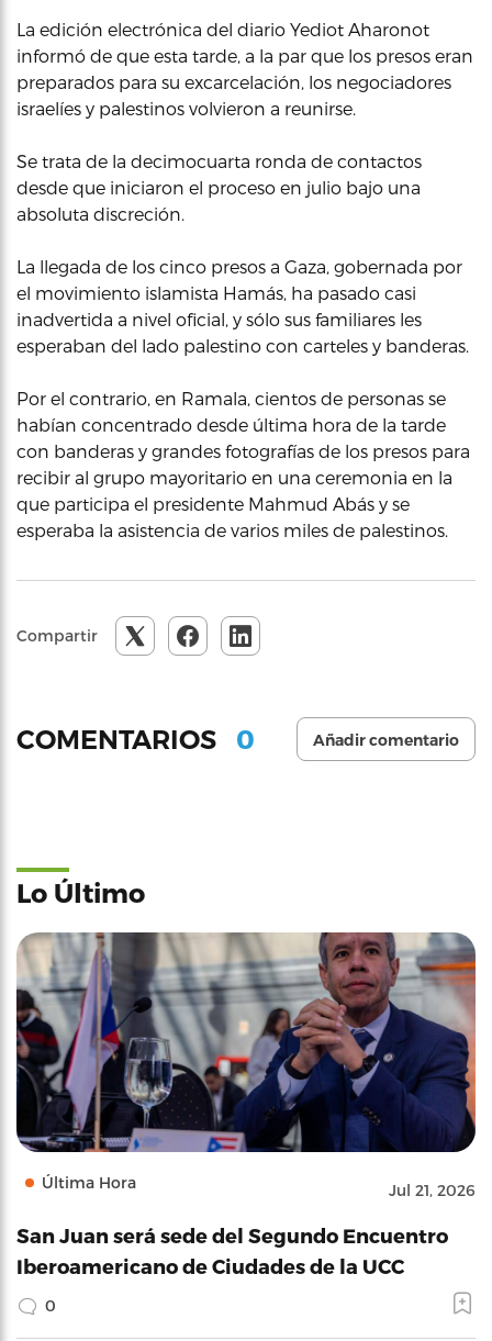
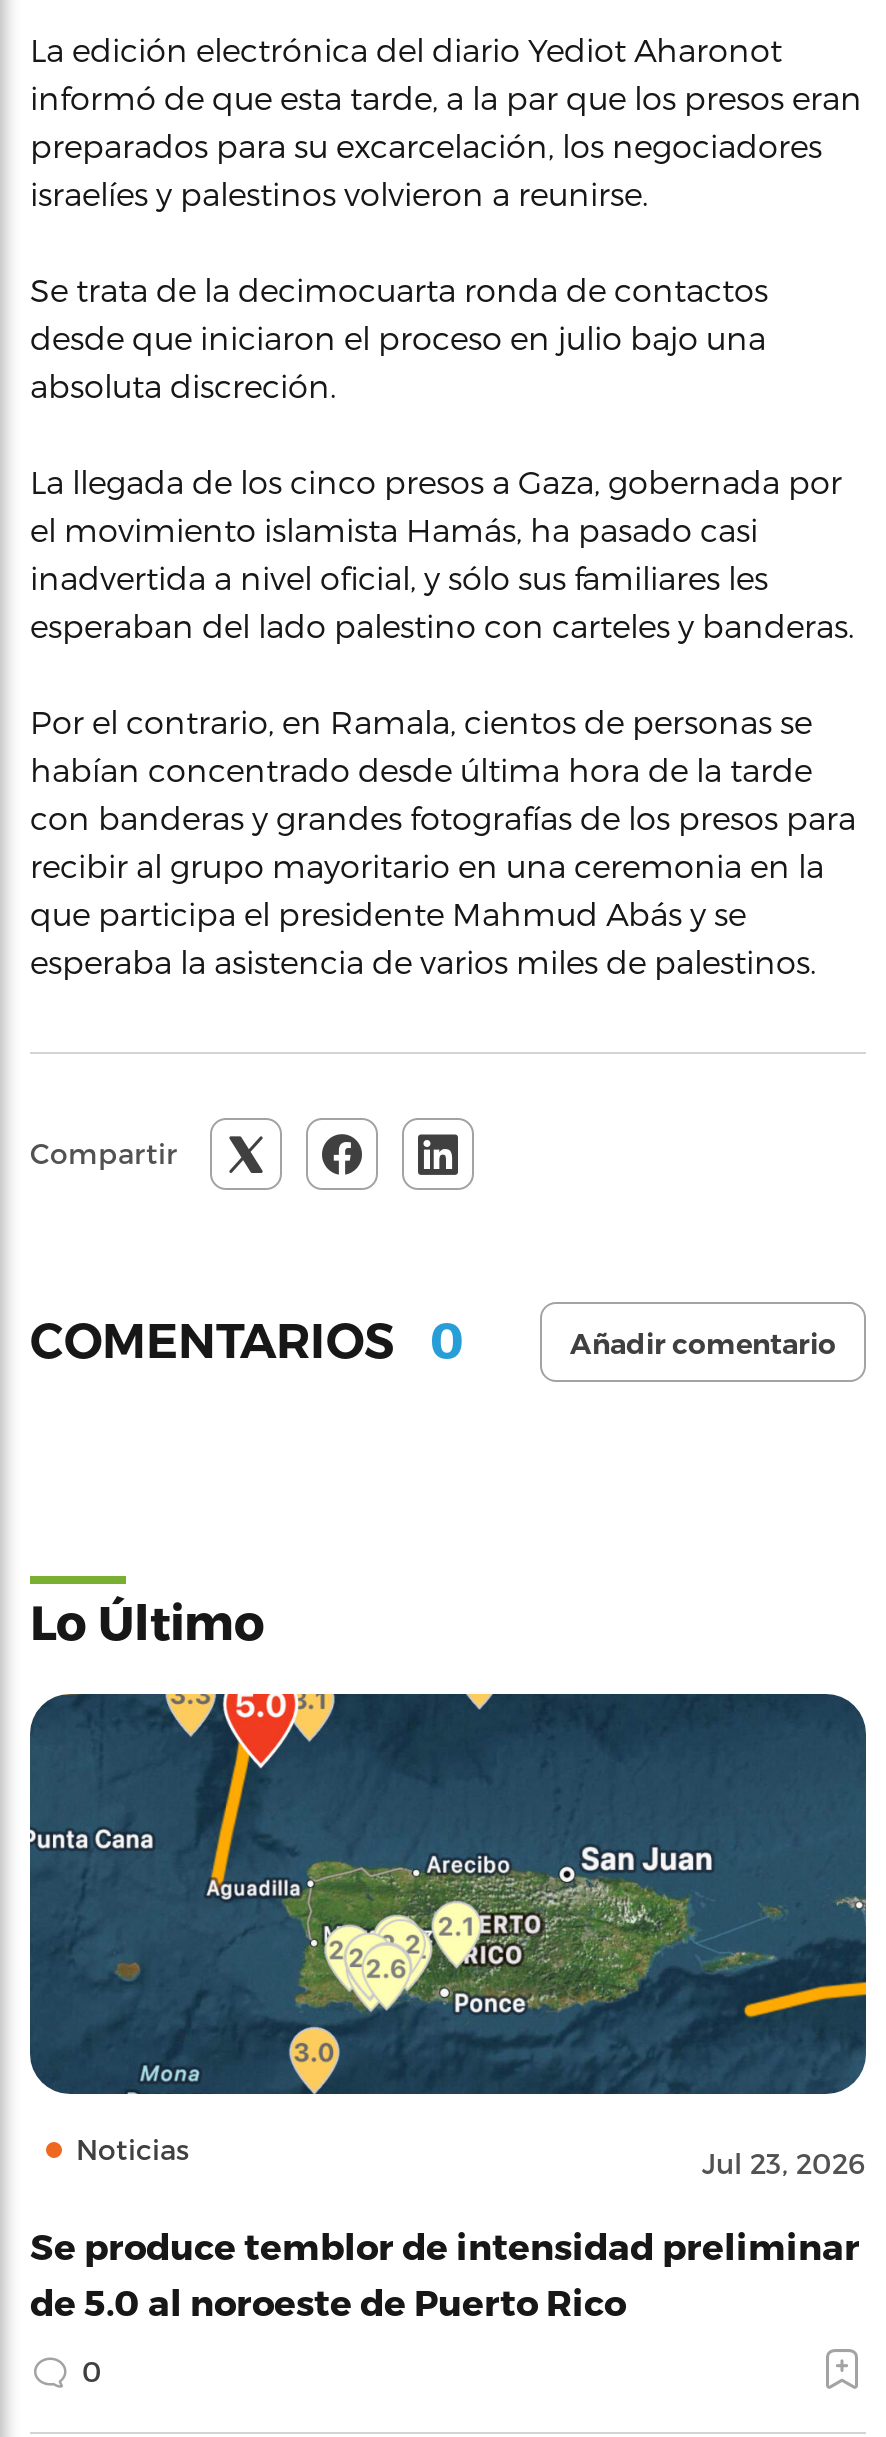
- [image]
- Última Hora
- Jul 21, 2026
+ [image]
+ Noticias
+ Jul 23, 2026

- San Juan será sede del Segundo Encuentro
- Iberoamericano de Ciudades de la UCC
+ Se produce temblor de intensidad preliminar
+ de 5.0 al noroeste de Puerto Rico
